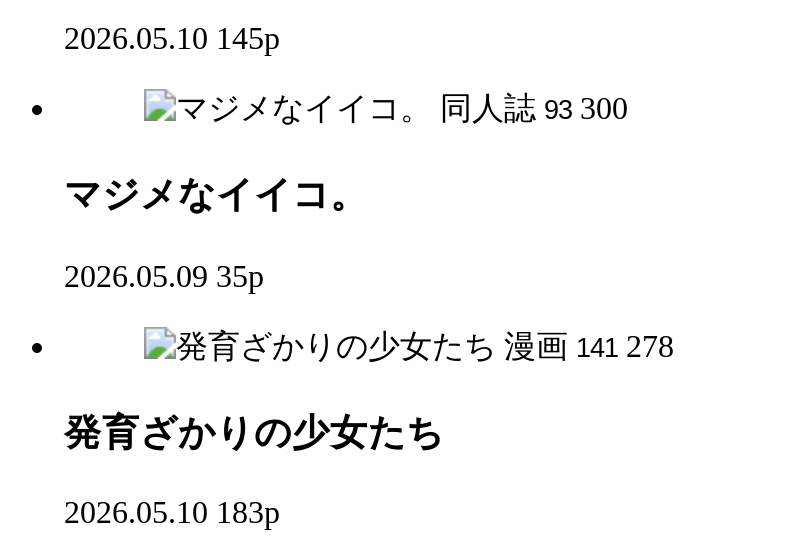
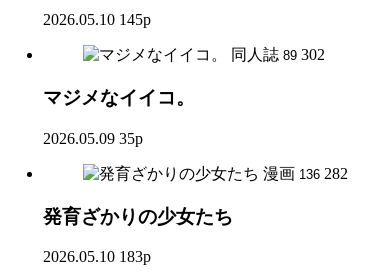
- 同人誌 93 300
+ 同人誌 89 302

- 漫画 141 278
+ 漫画 136 282
